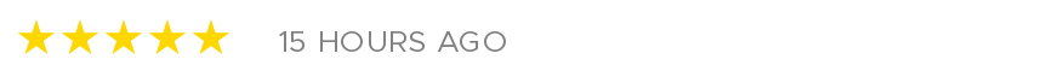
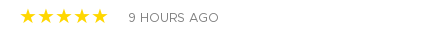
- 15 HOURS AGO
+ 9 HOURS AGO
